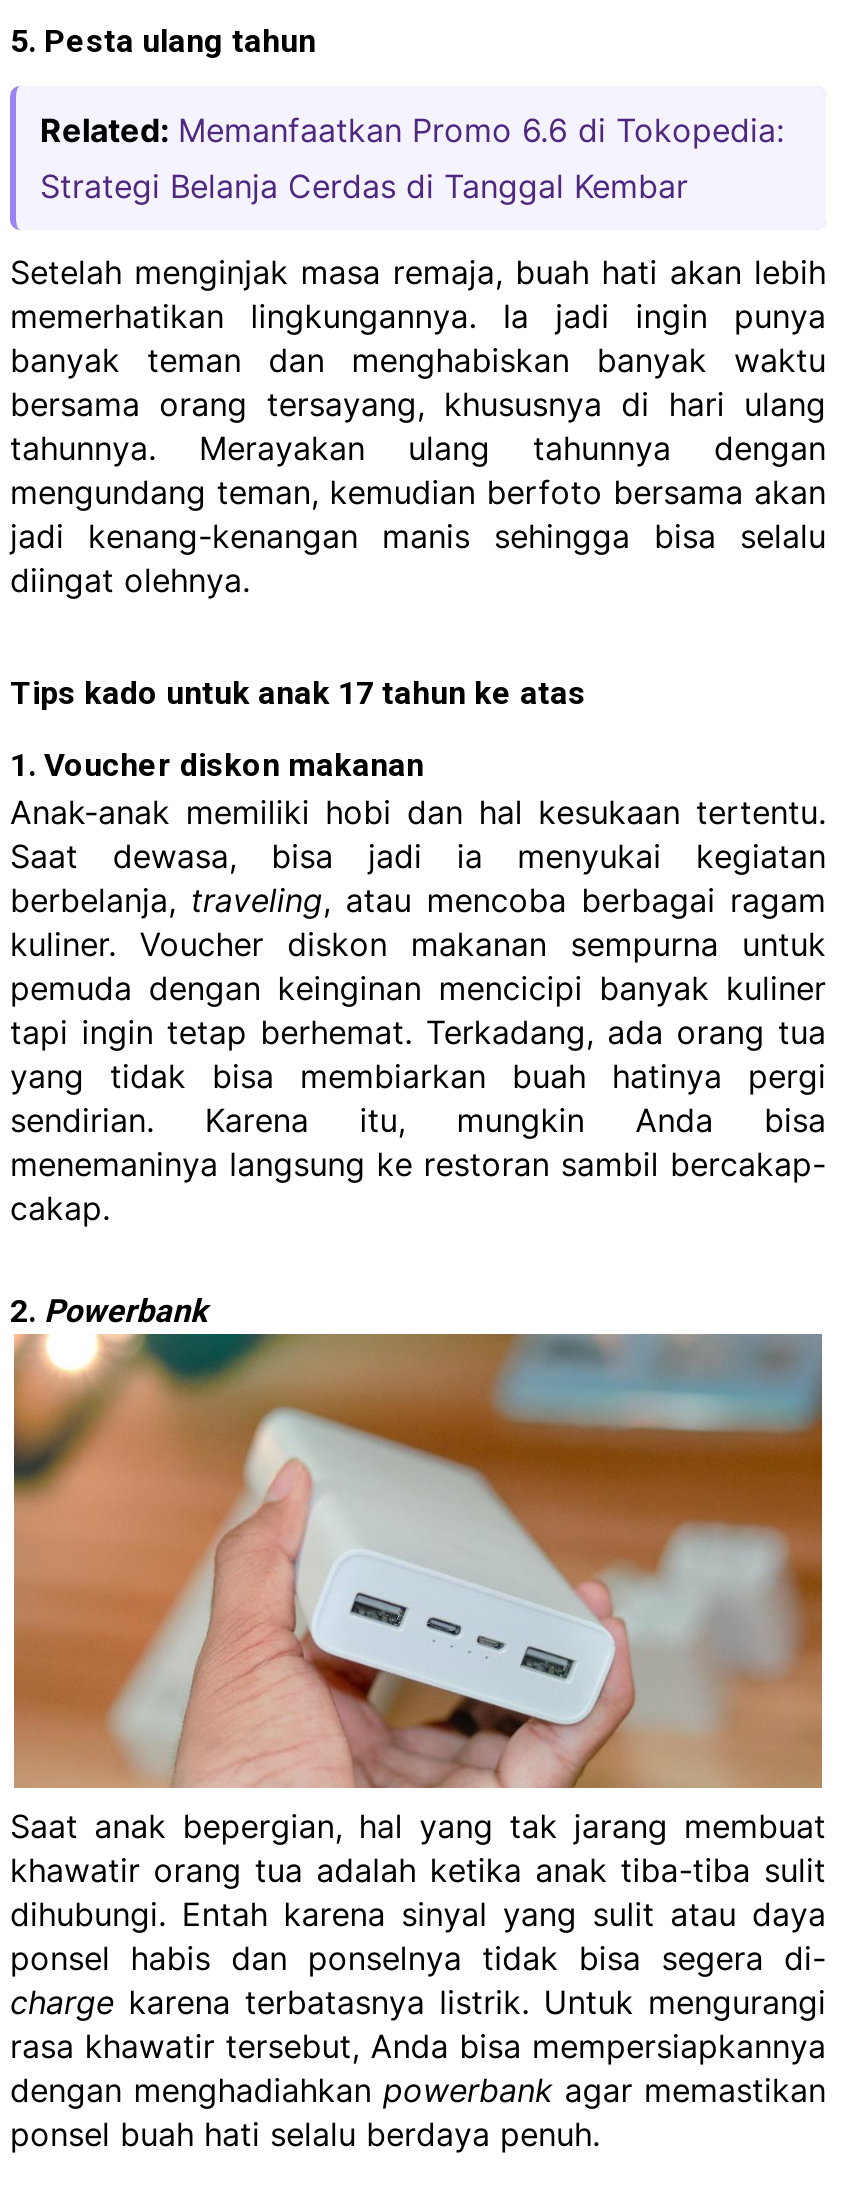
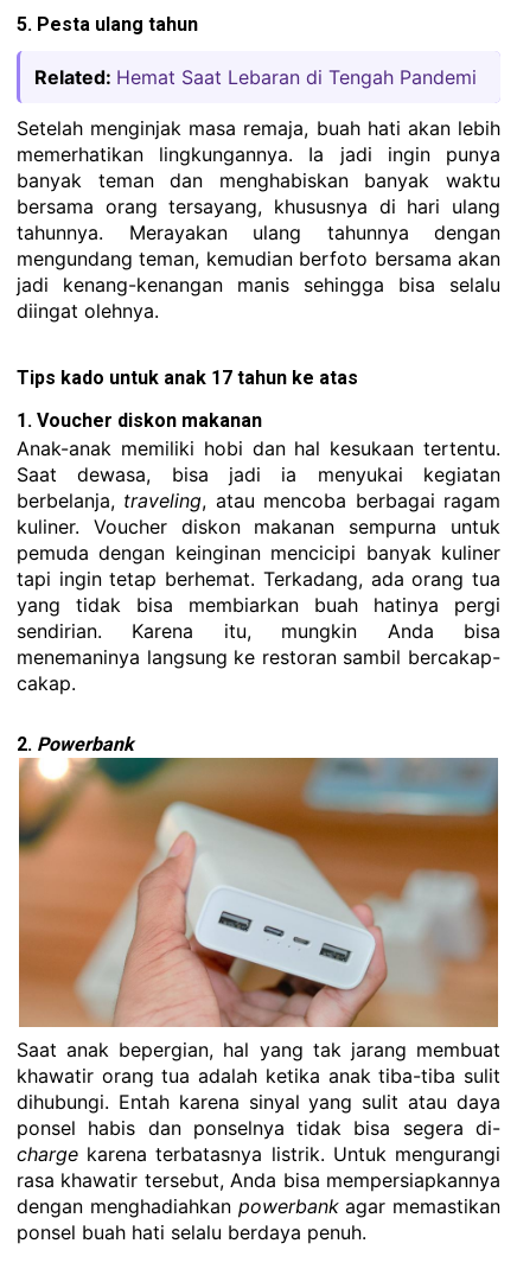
- Related: Memanfaatkan Promo 6.6 di Tokopedia:
- Strategi Belanja Cerdas di Tanggal Kembar
+ Related: Hemat Saat Lebaran di Tengah Pandemi
